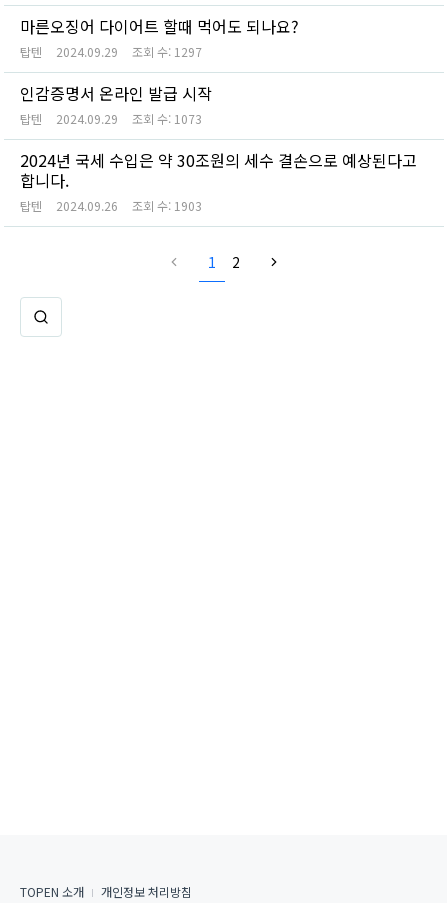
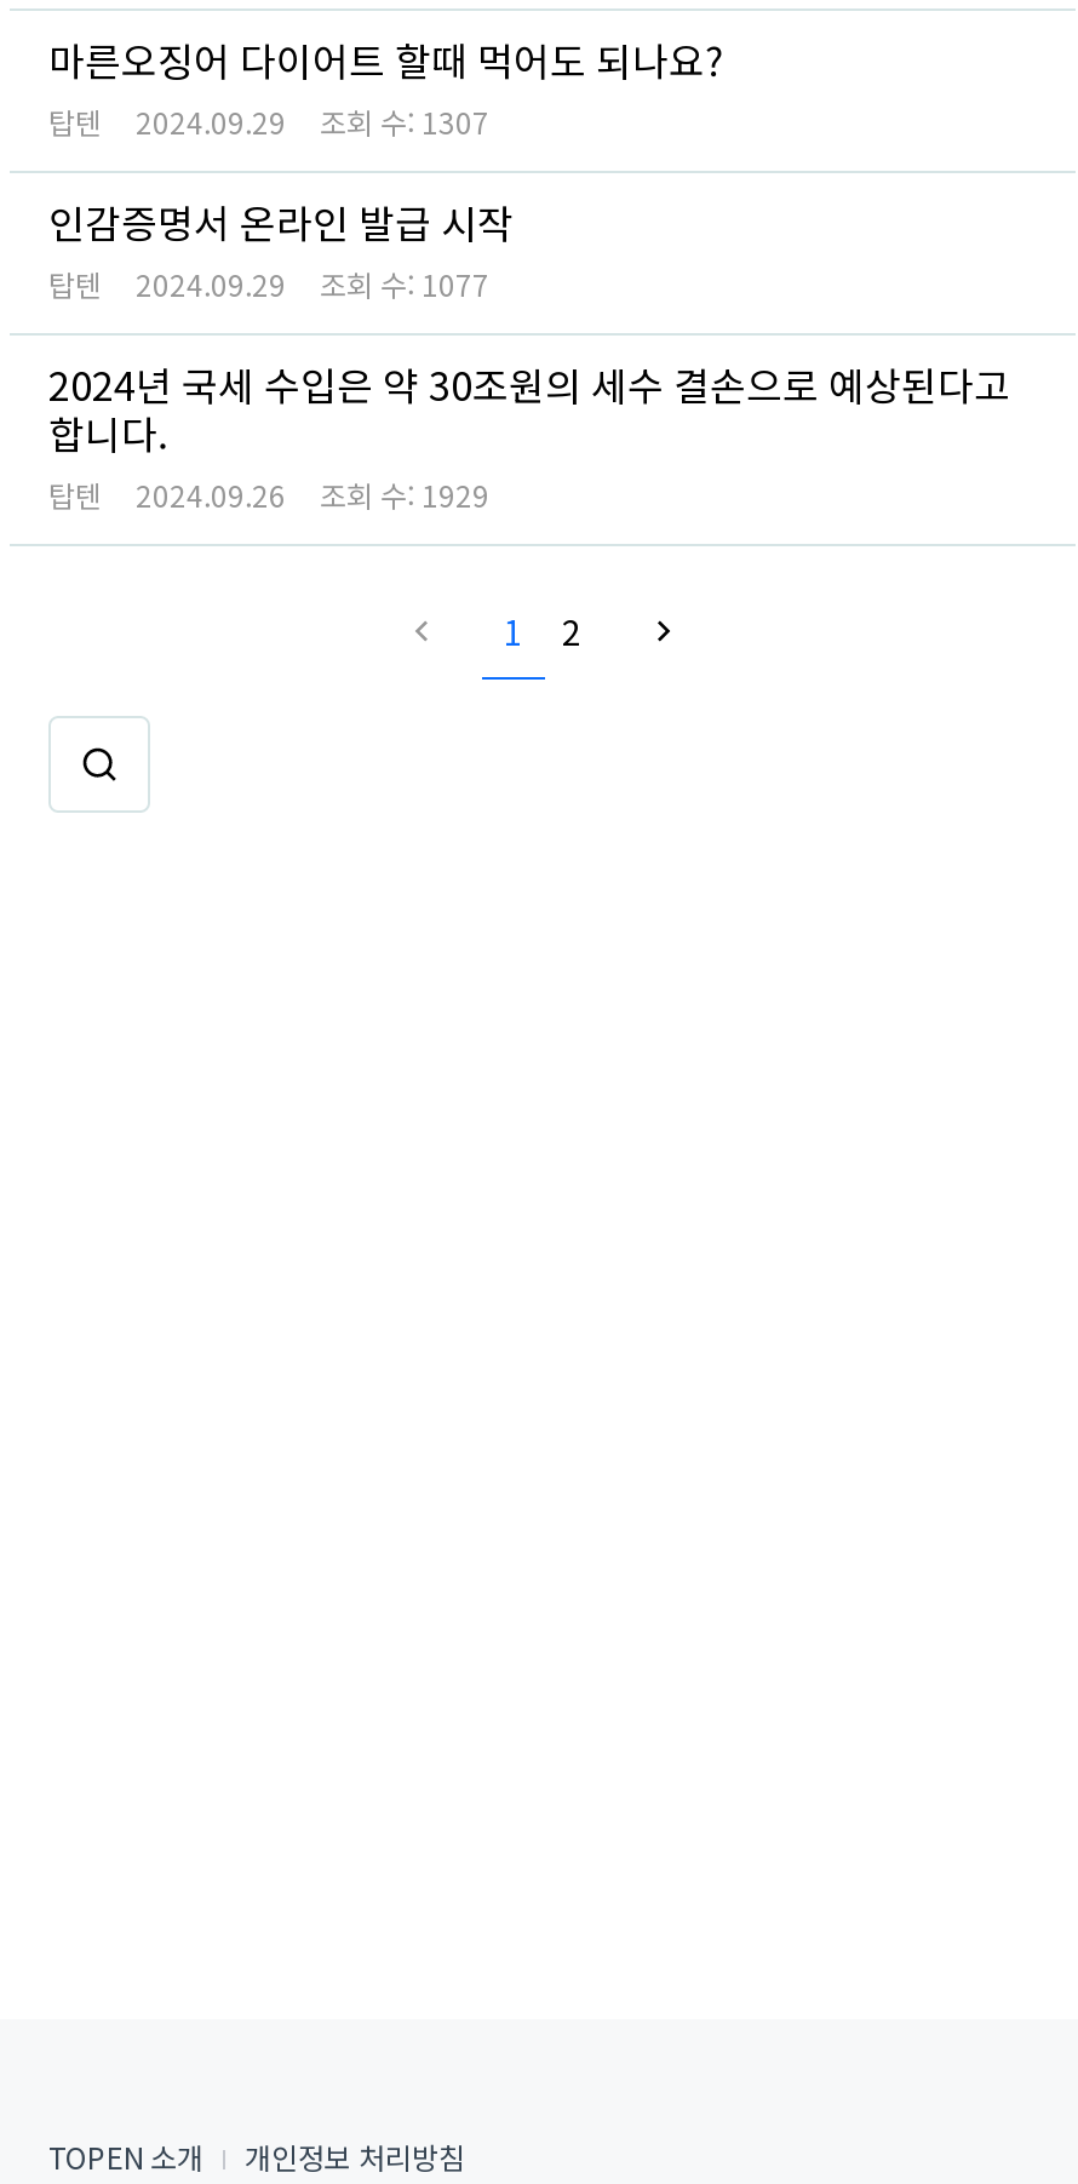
- 탑텐 2024.09.29 조회 수: 1297
+ 탑텐 2024.09.29 조회 수: 1307

- 탑텐 2024.09.29 조회 수: 1073
+ 탑텐 2024.09.29 조회 수: 1077

- 탑텐 2024.09.26 조회 수: 1903
+ 탑텐 2024.09.26 조회 수: 1929
